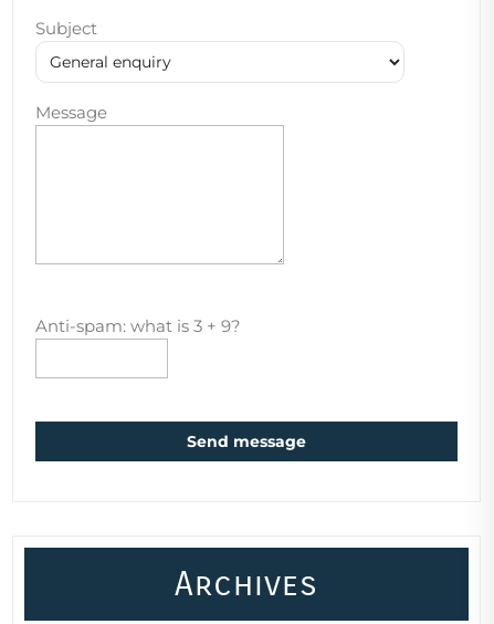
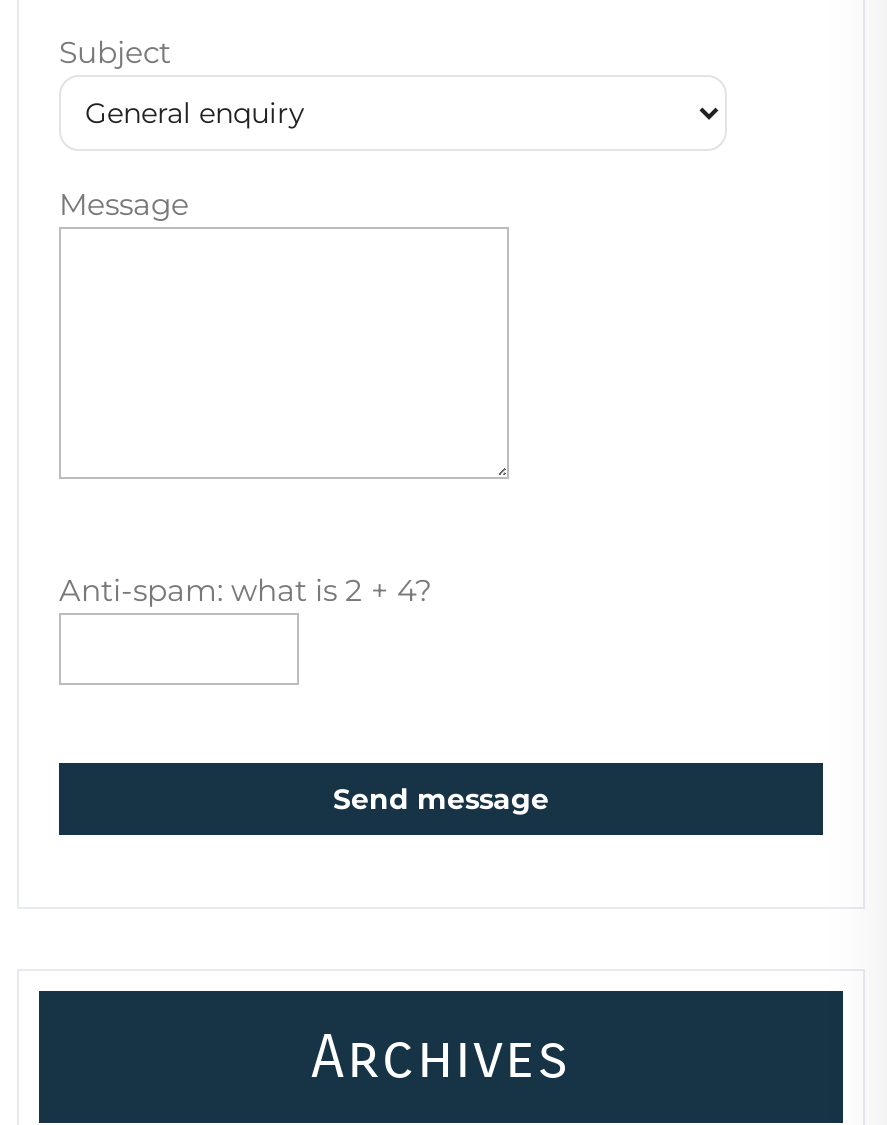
- Anti-spam: what is 3 + 9?
+ Anti-spam: what is 2 + 4?
